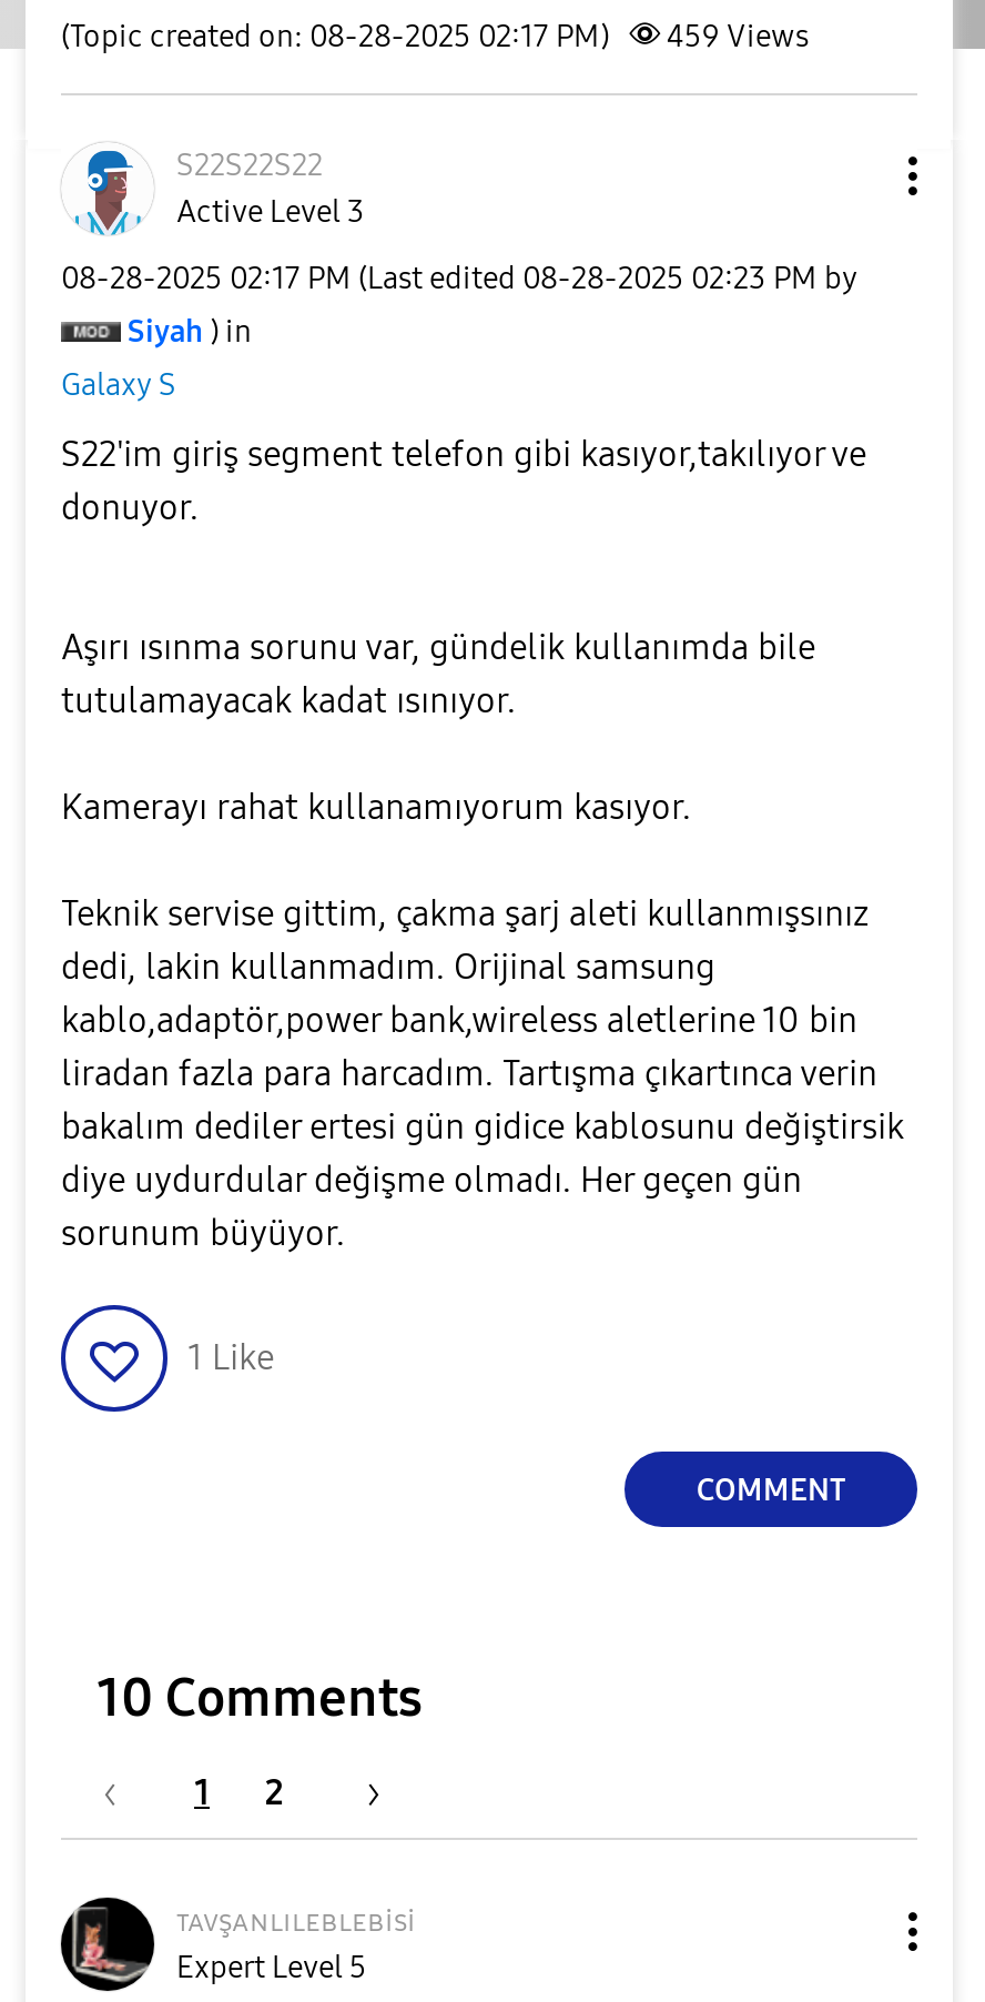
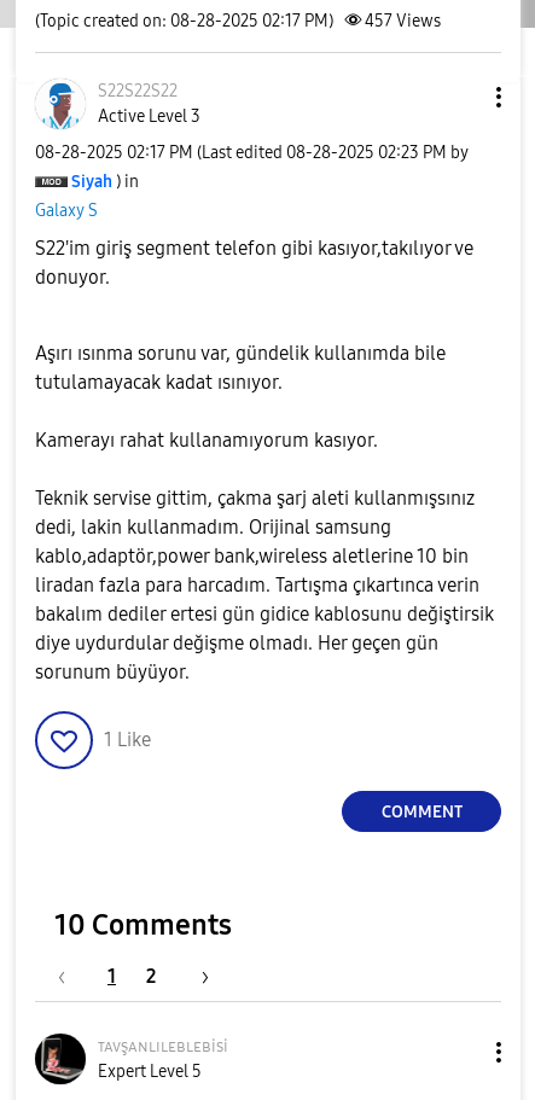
- (Topic created on: 08-28-2025 02:17 PM) 459 Views
+ (Topic created on: 08-28-2025 02:17 PM) 457 Views
